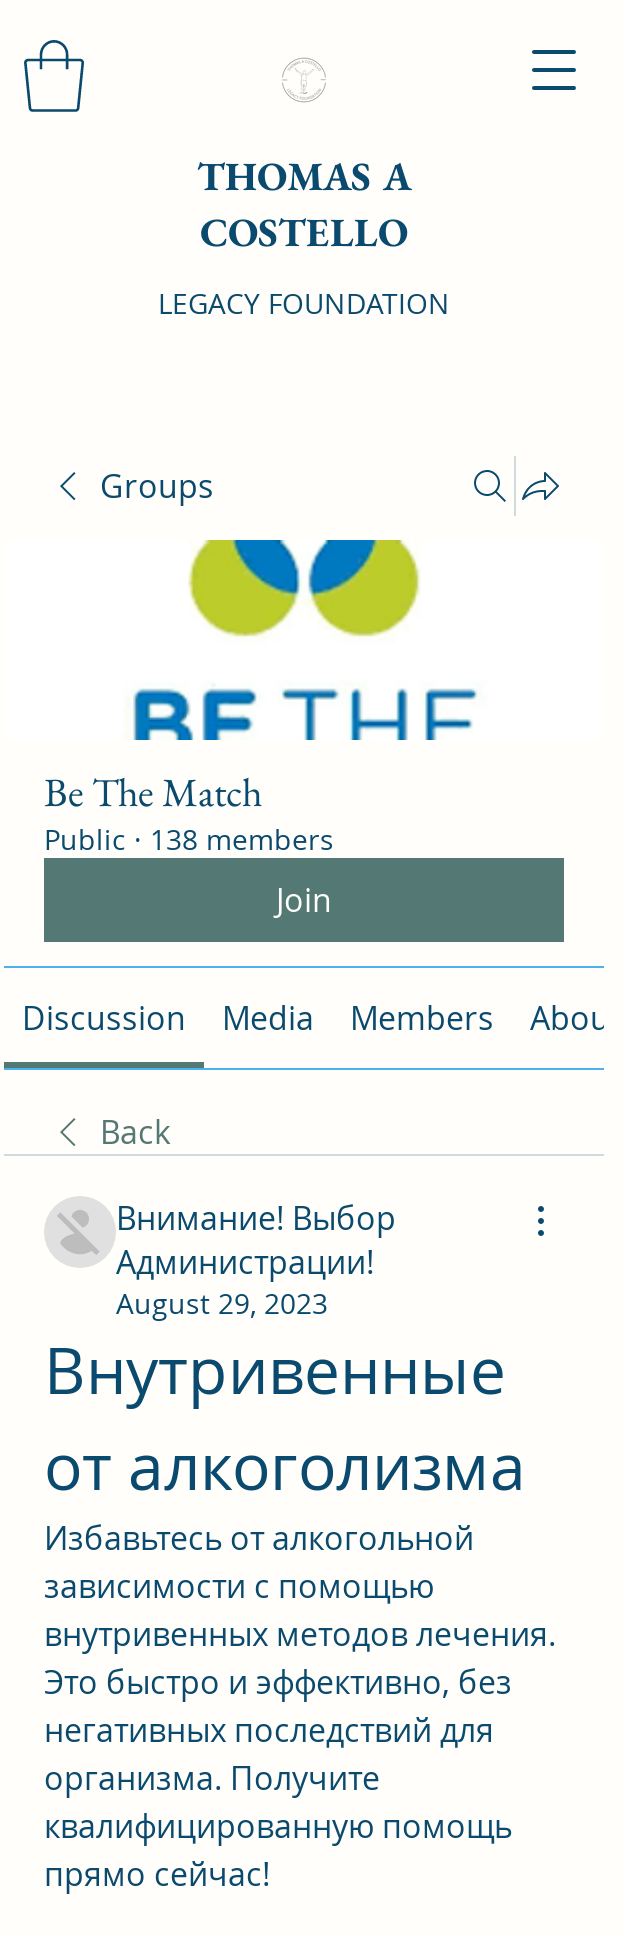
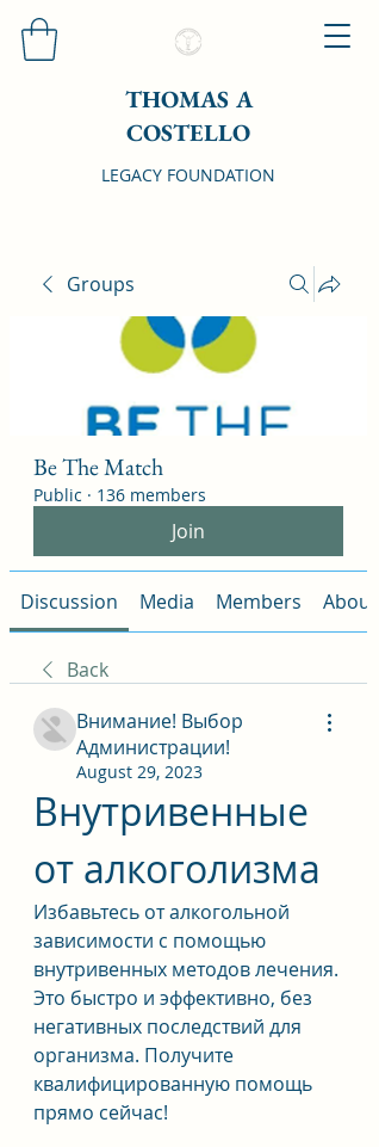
- Public · 138 members
+ Public · 136 members
